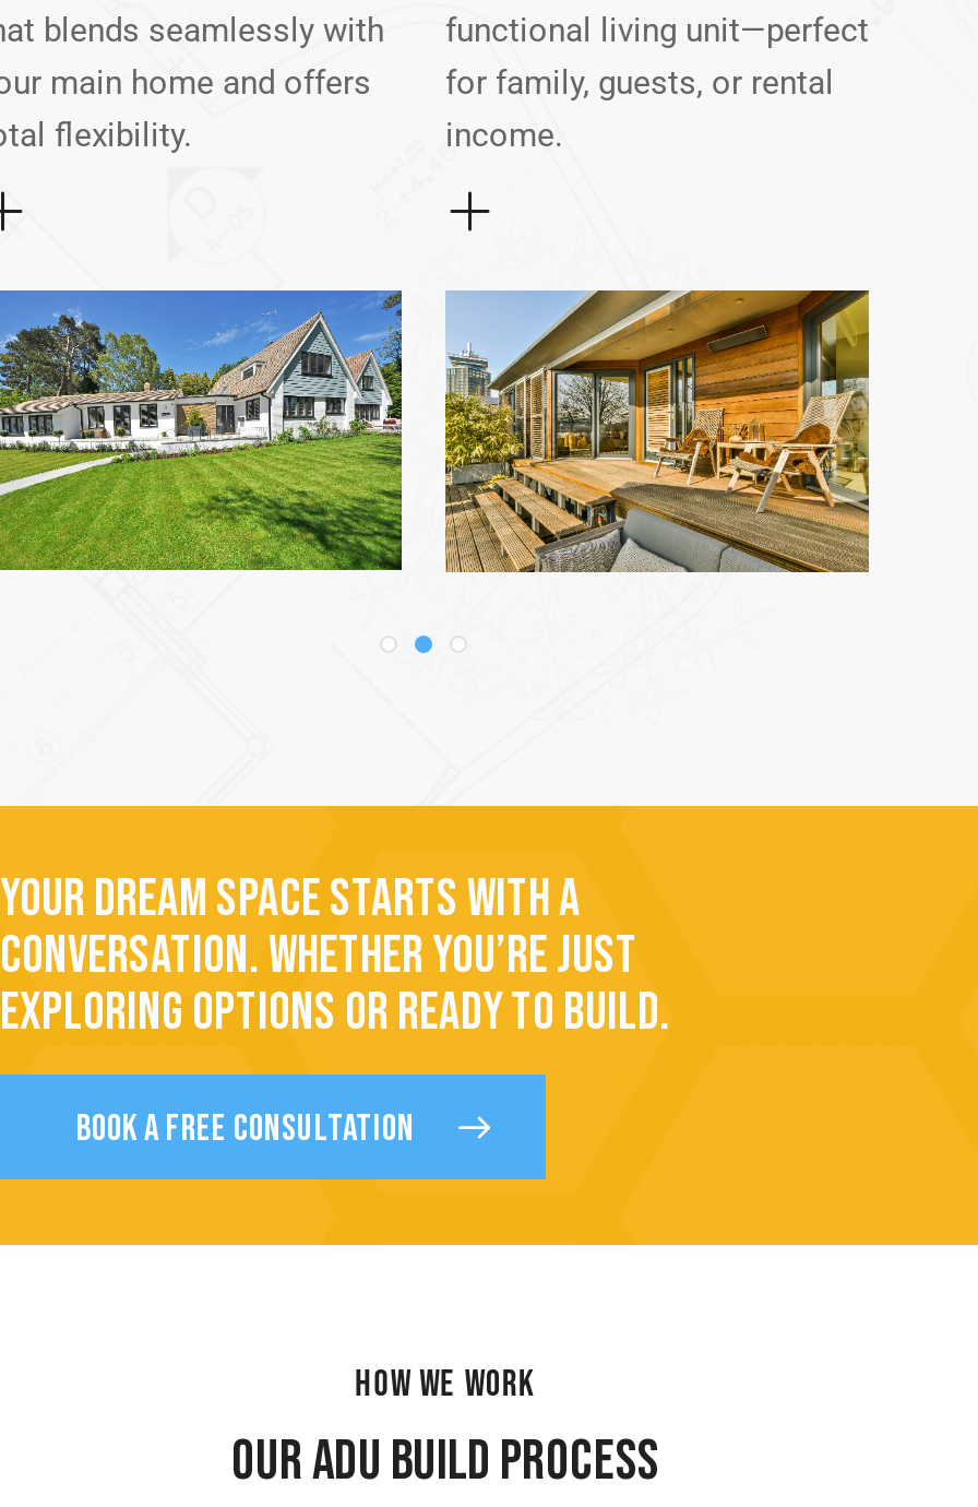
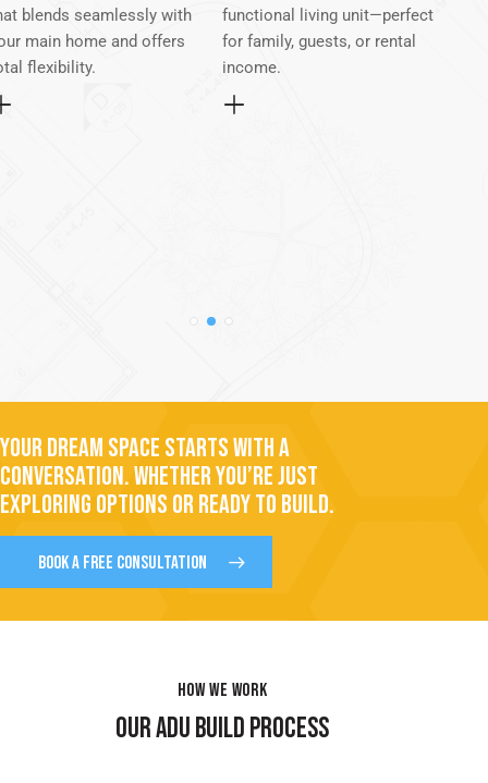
- [image]

- [image]
